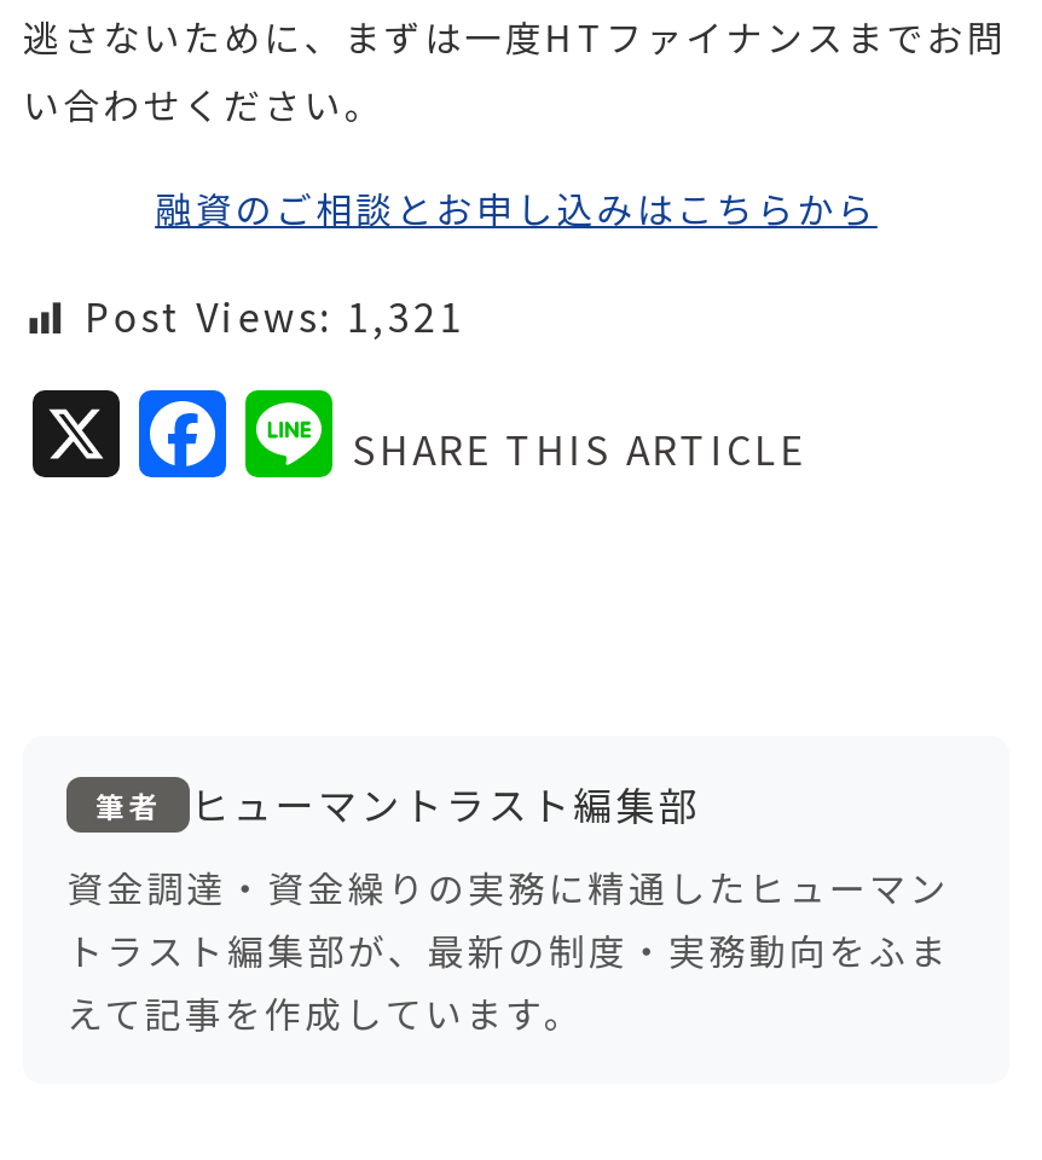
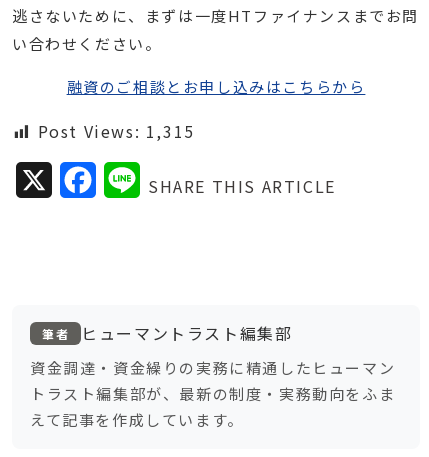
- Post Views: 1,321
+ Post Views: 1,315
